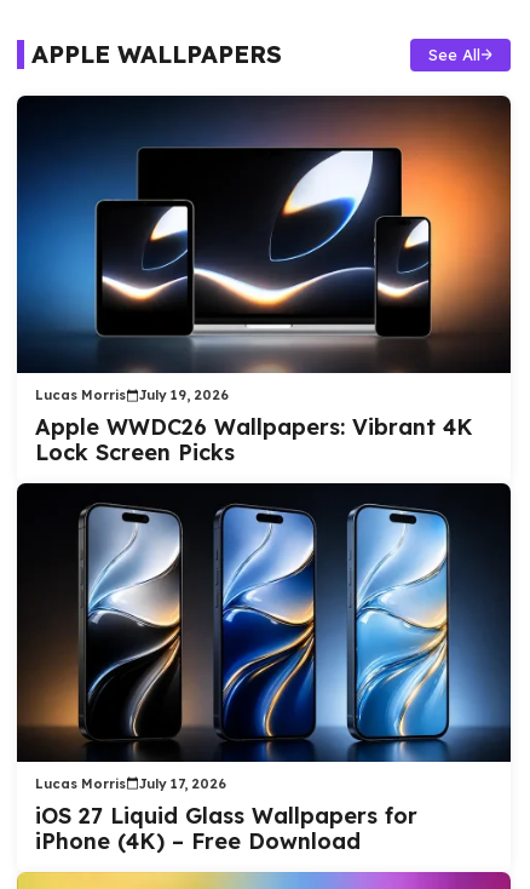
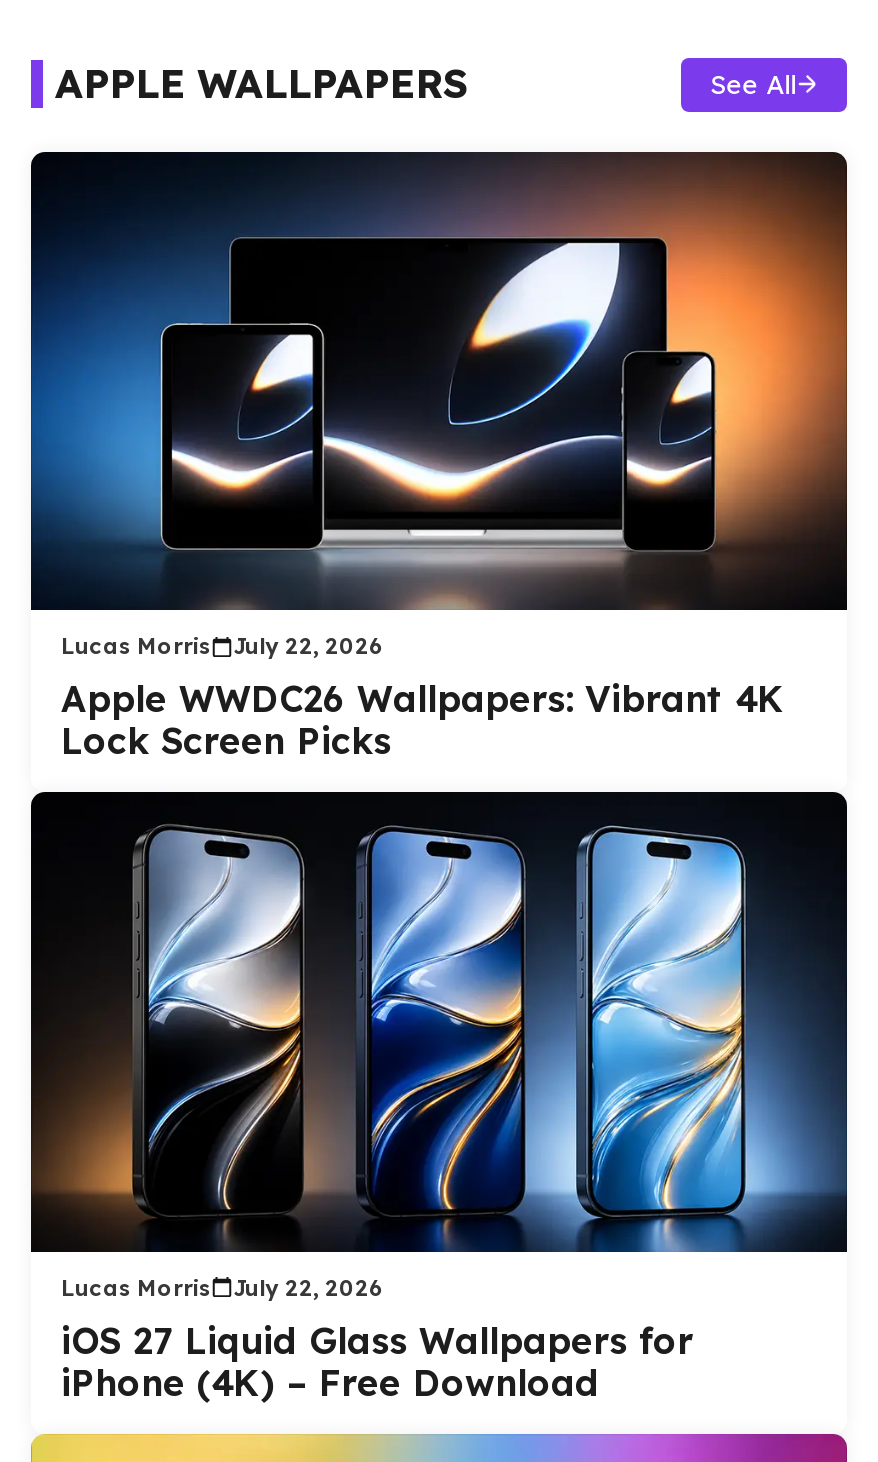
- Lucas Morris July 19, 2026
+ Lucas Morris July 22, 2026

- Lucas Morris July 17, 2026
+ Lucas Morris July 22, 2026
